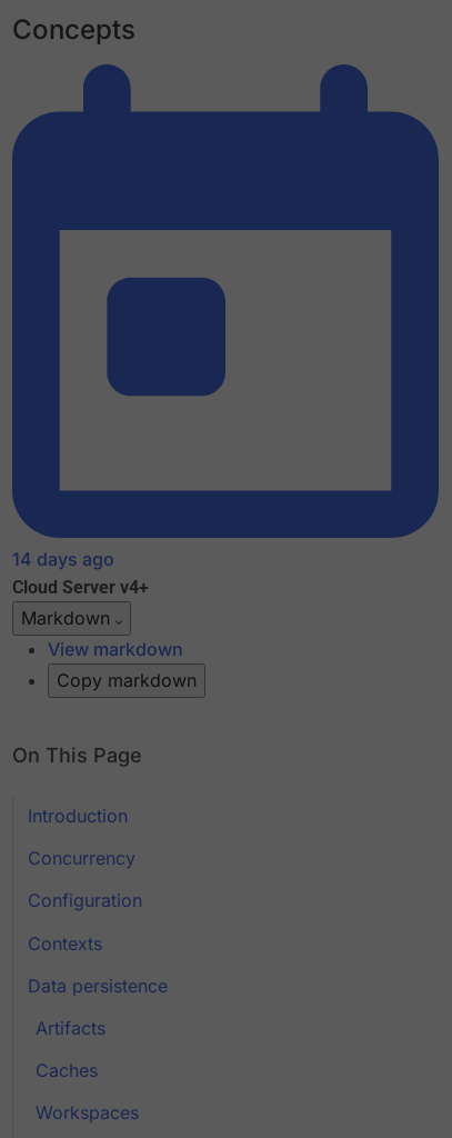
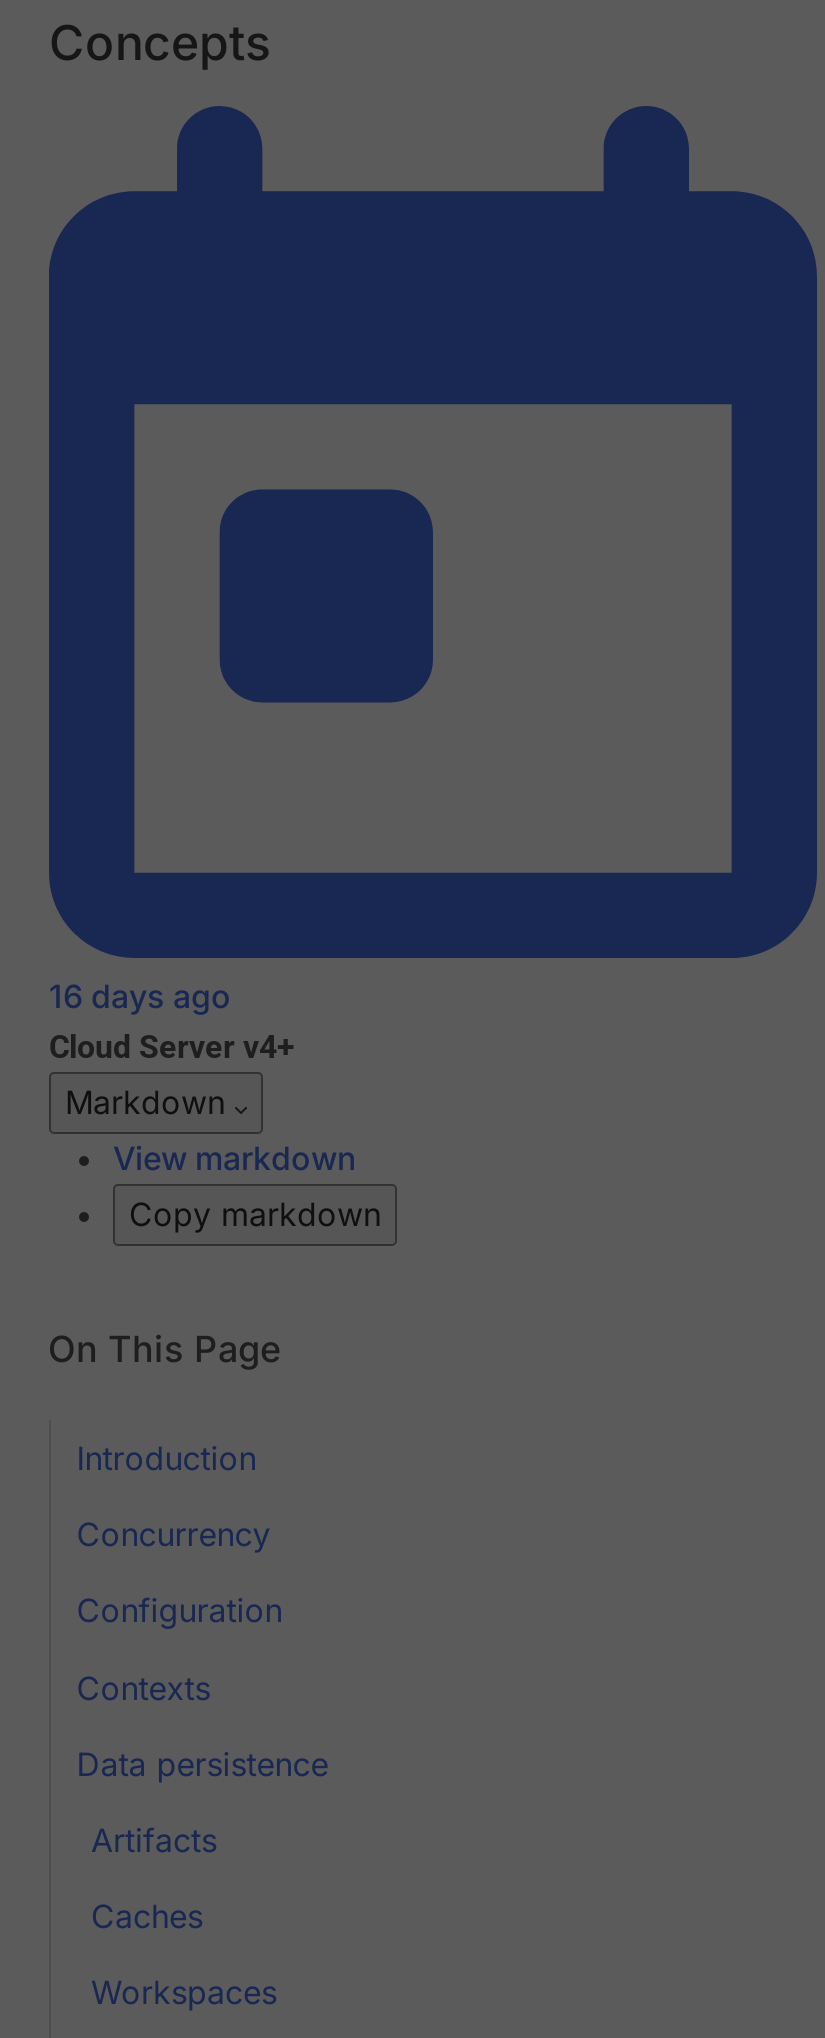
- 14 days ago
+ 16 days ago
